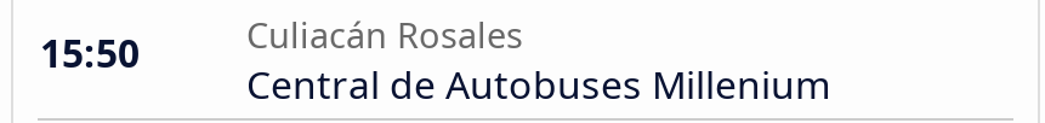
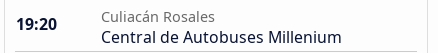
- 15:50
+ 19:20
